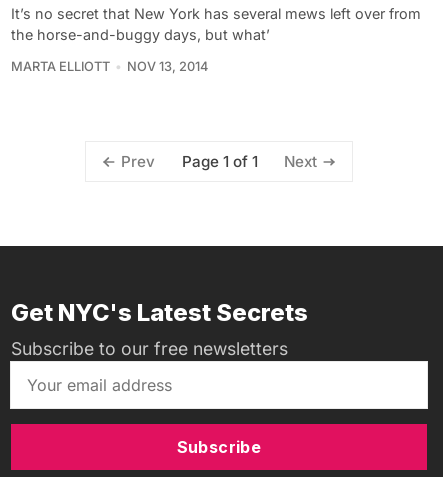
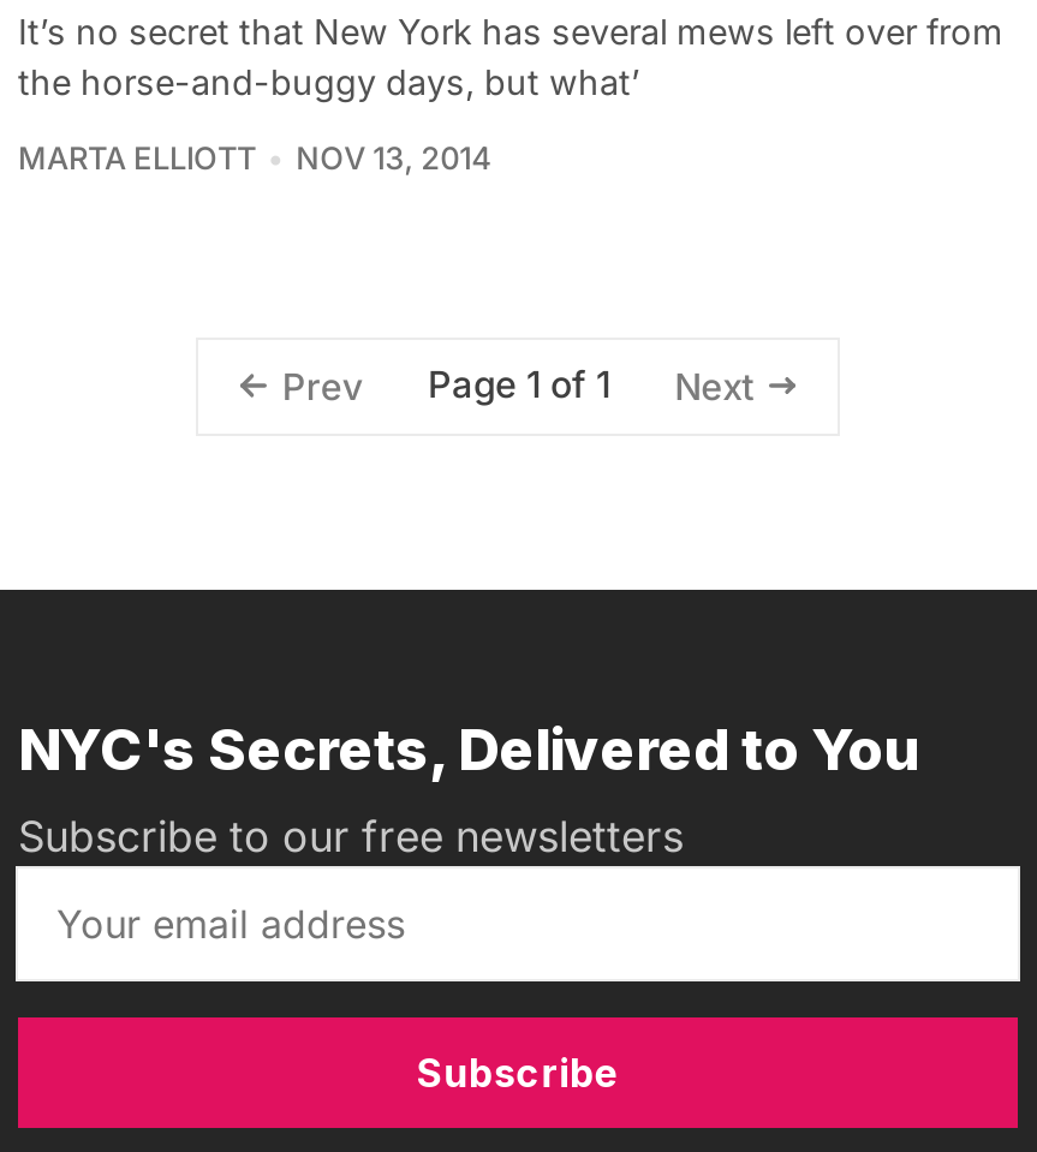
- Get NYC's Latest Secrets
+ NYC's Secrets, Delivered to You
